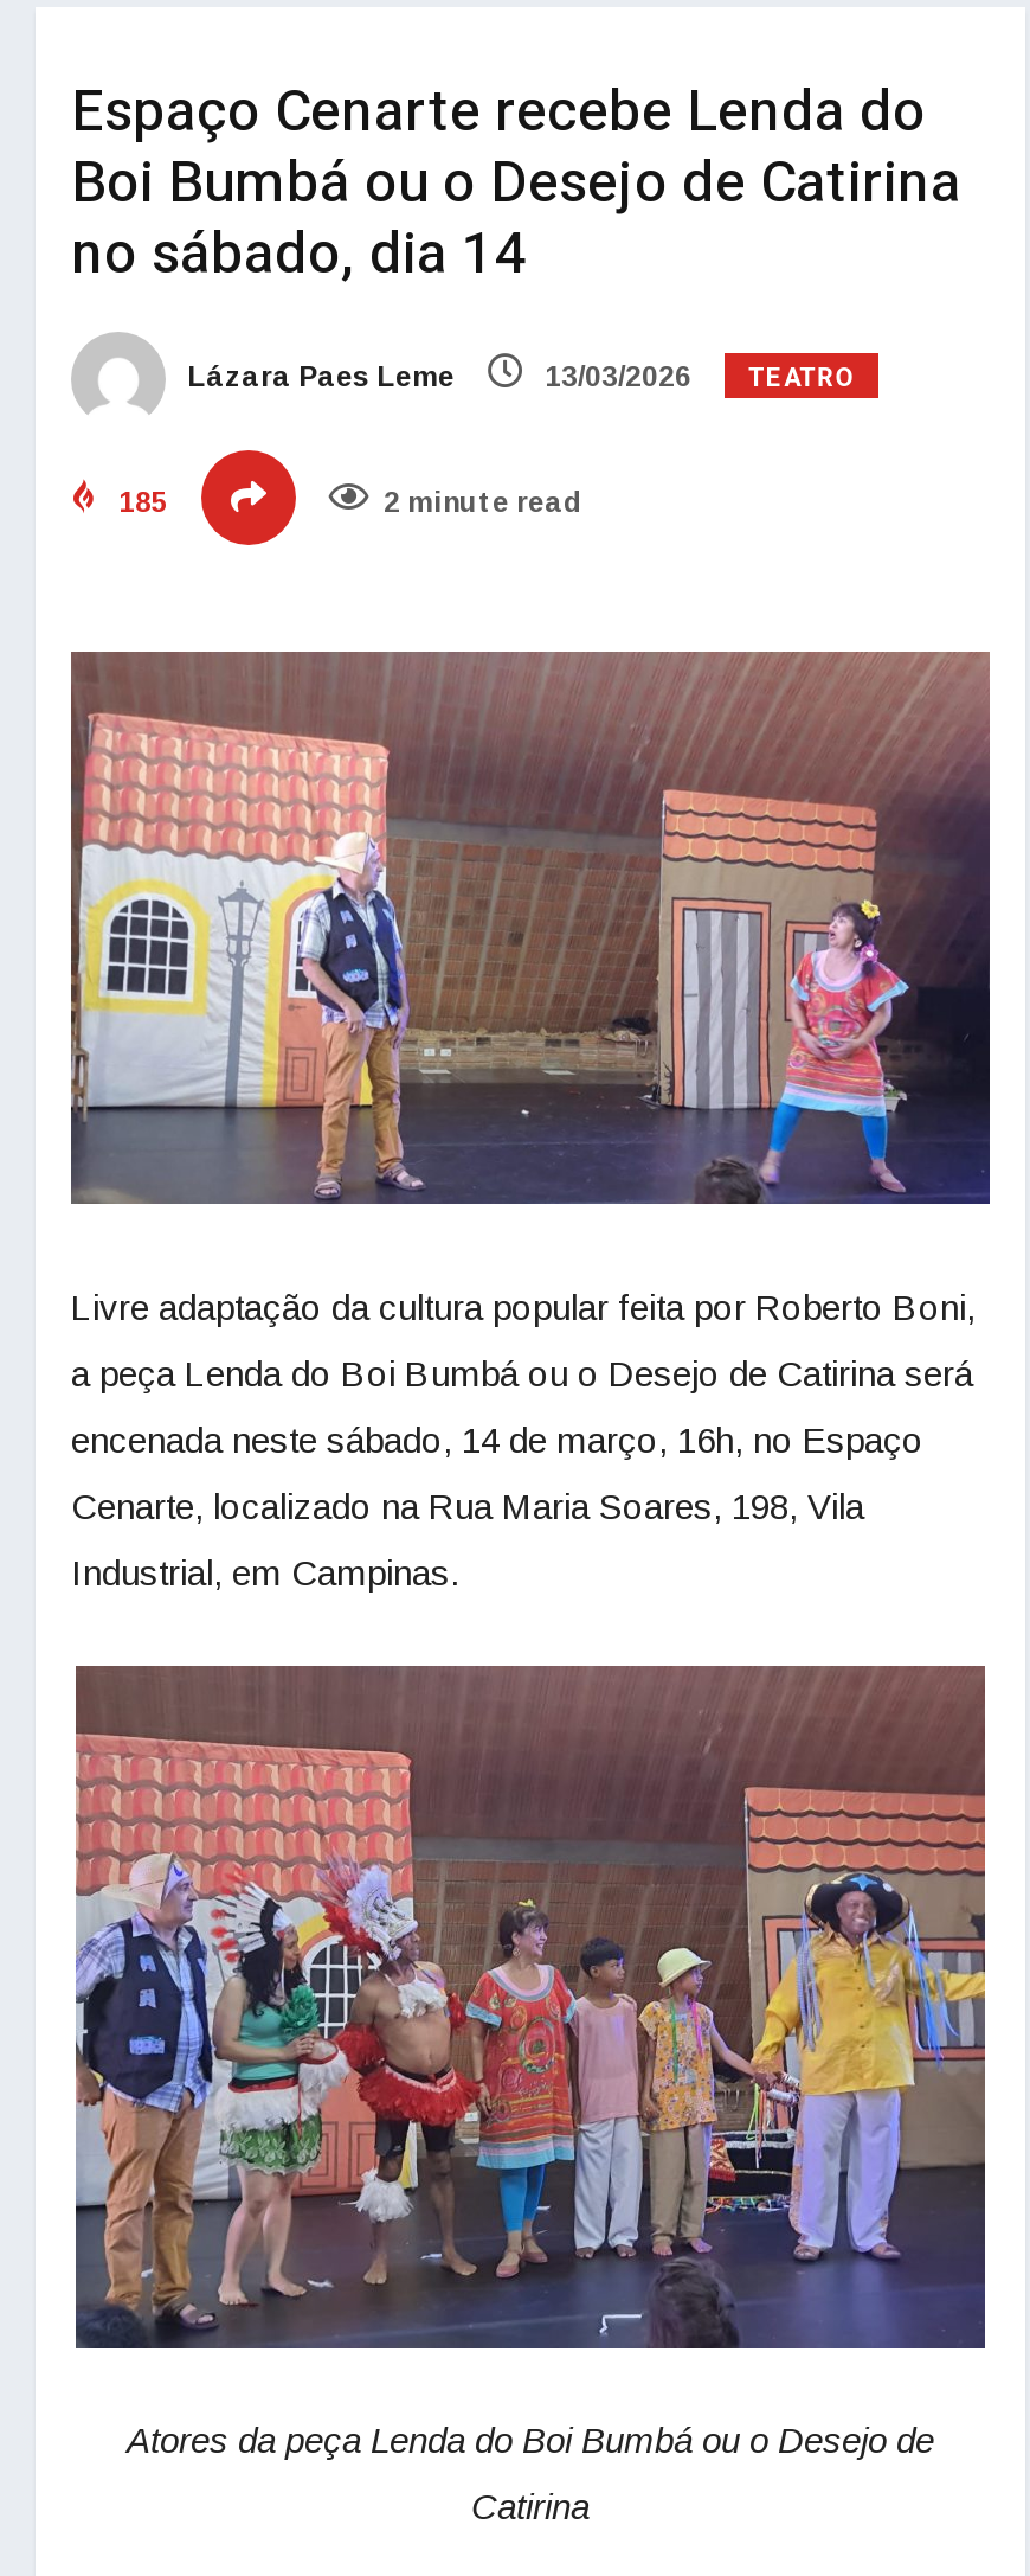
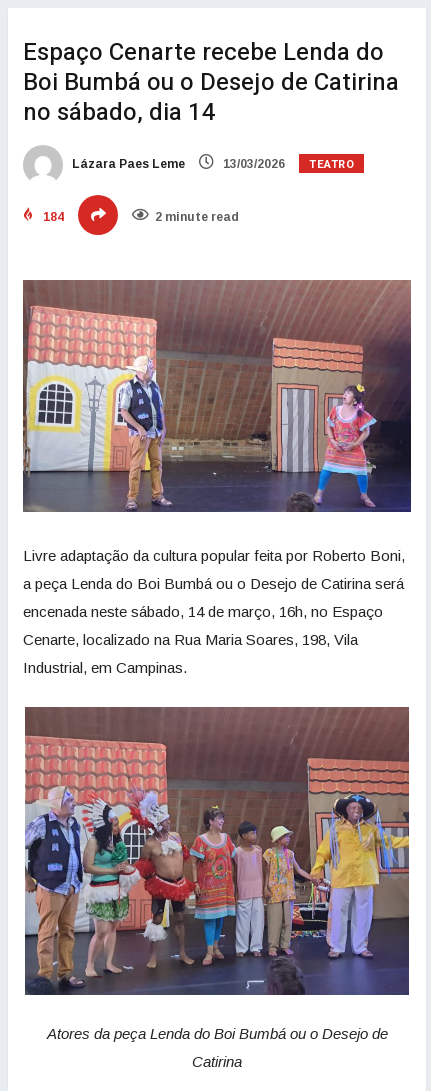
- 185
+ 184
